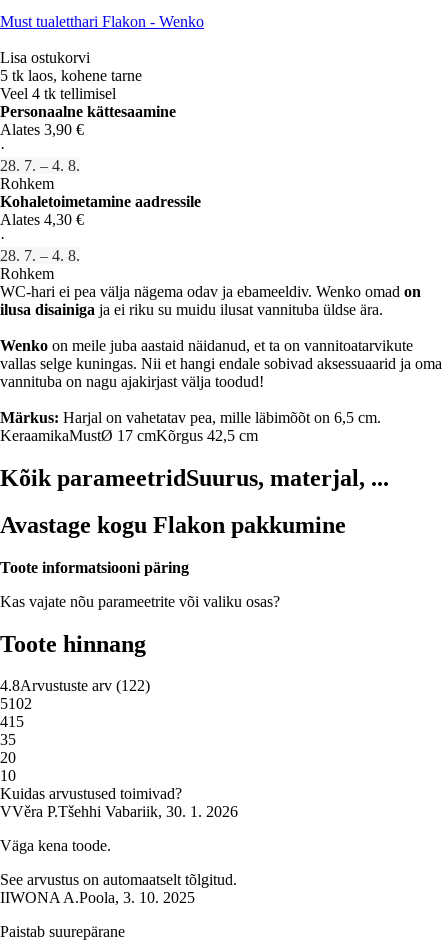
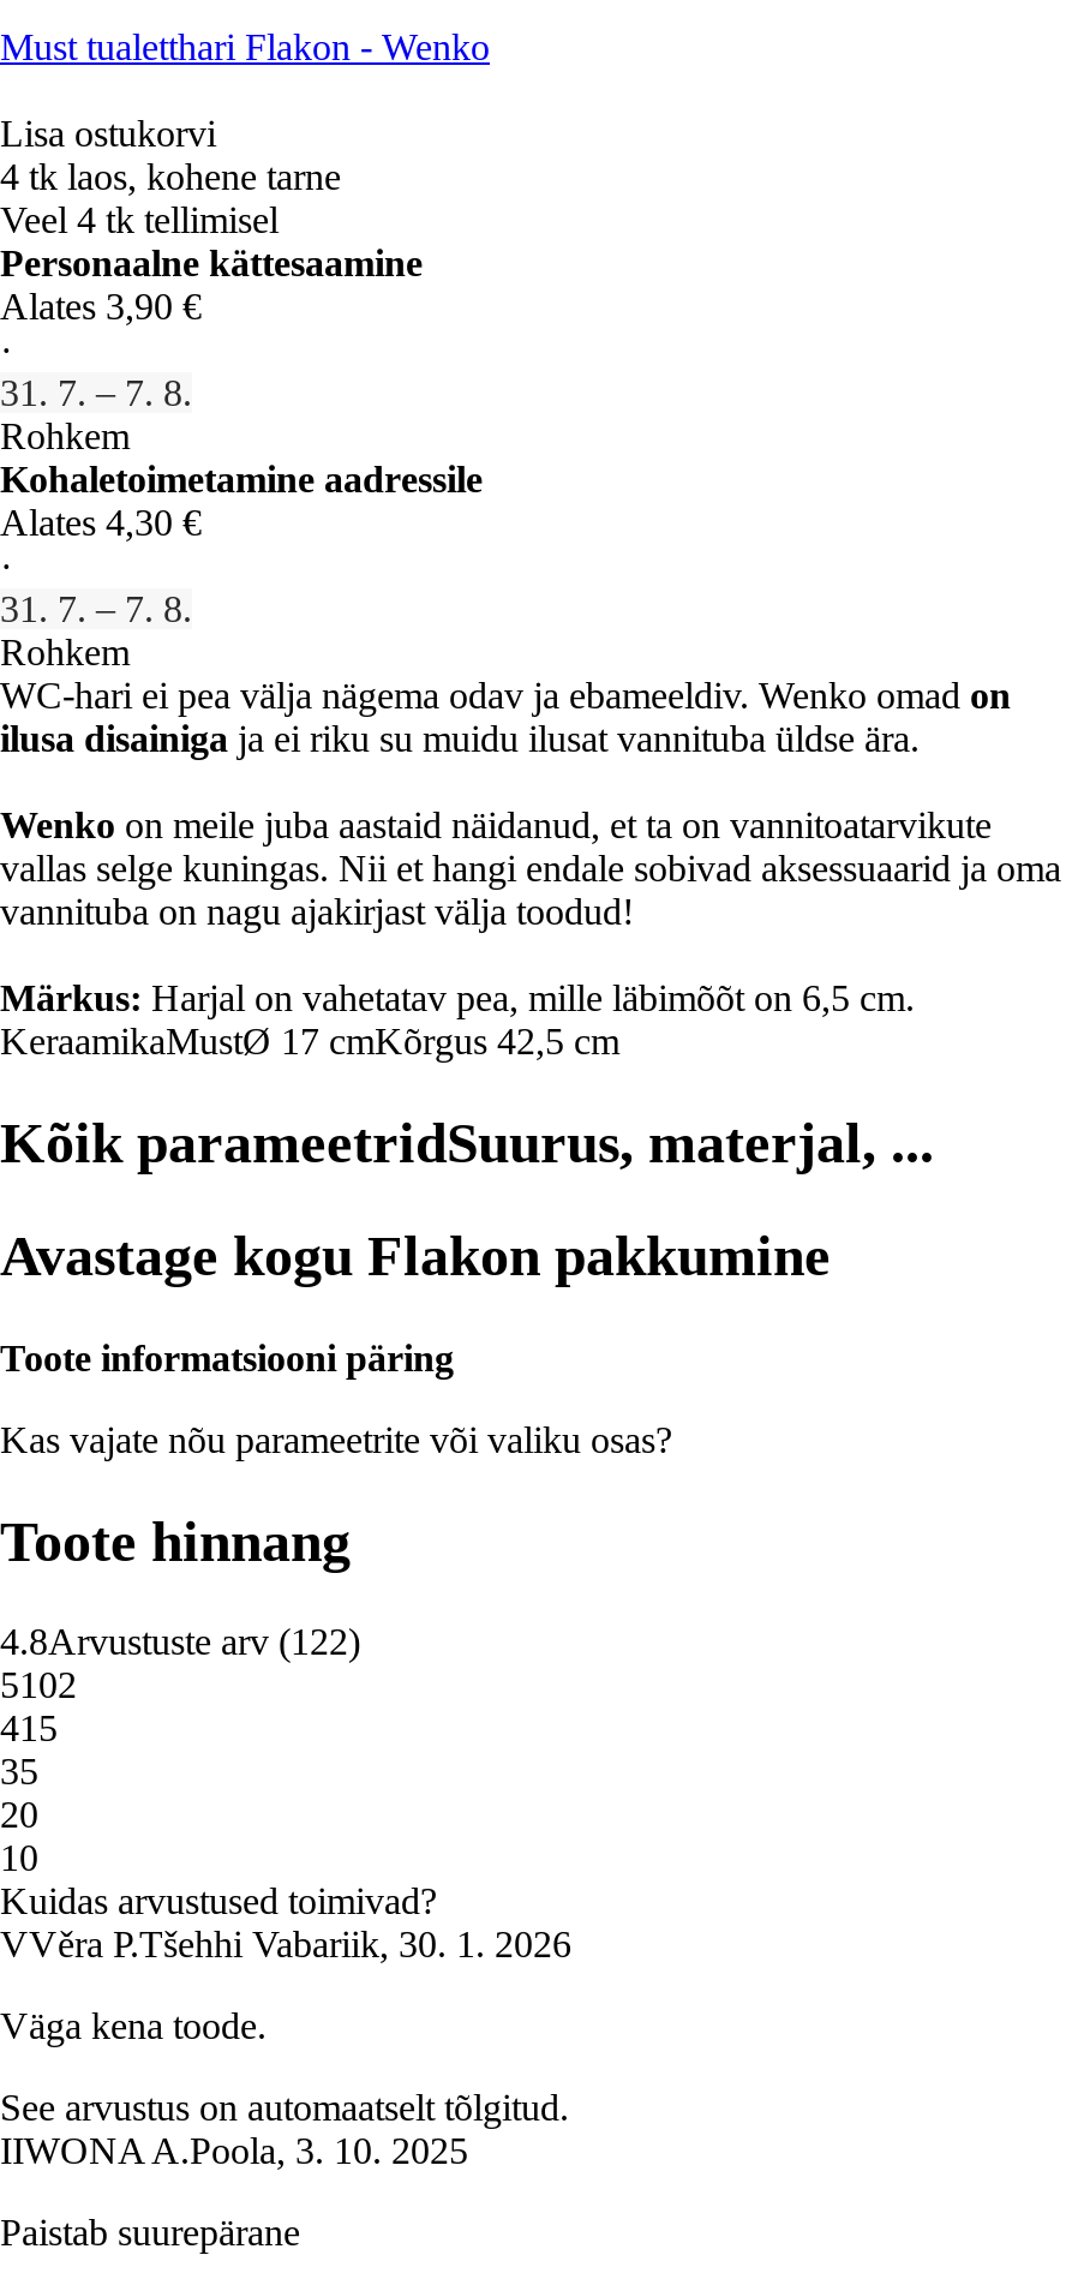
- 5 tk laos, kohene tarne
+ 4 tk laos, kohene tarne

- 28. 7. – 4. 8.
+ 31. 7. – 7. 8.

- 28. 7. – 4. 8.
+ 31. 7. – 7. 8.
